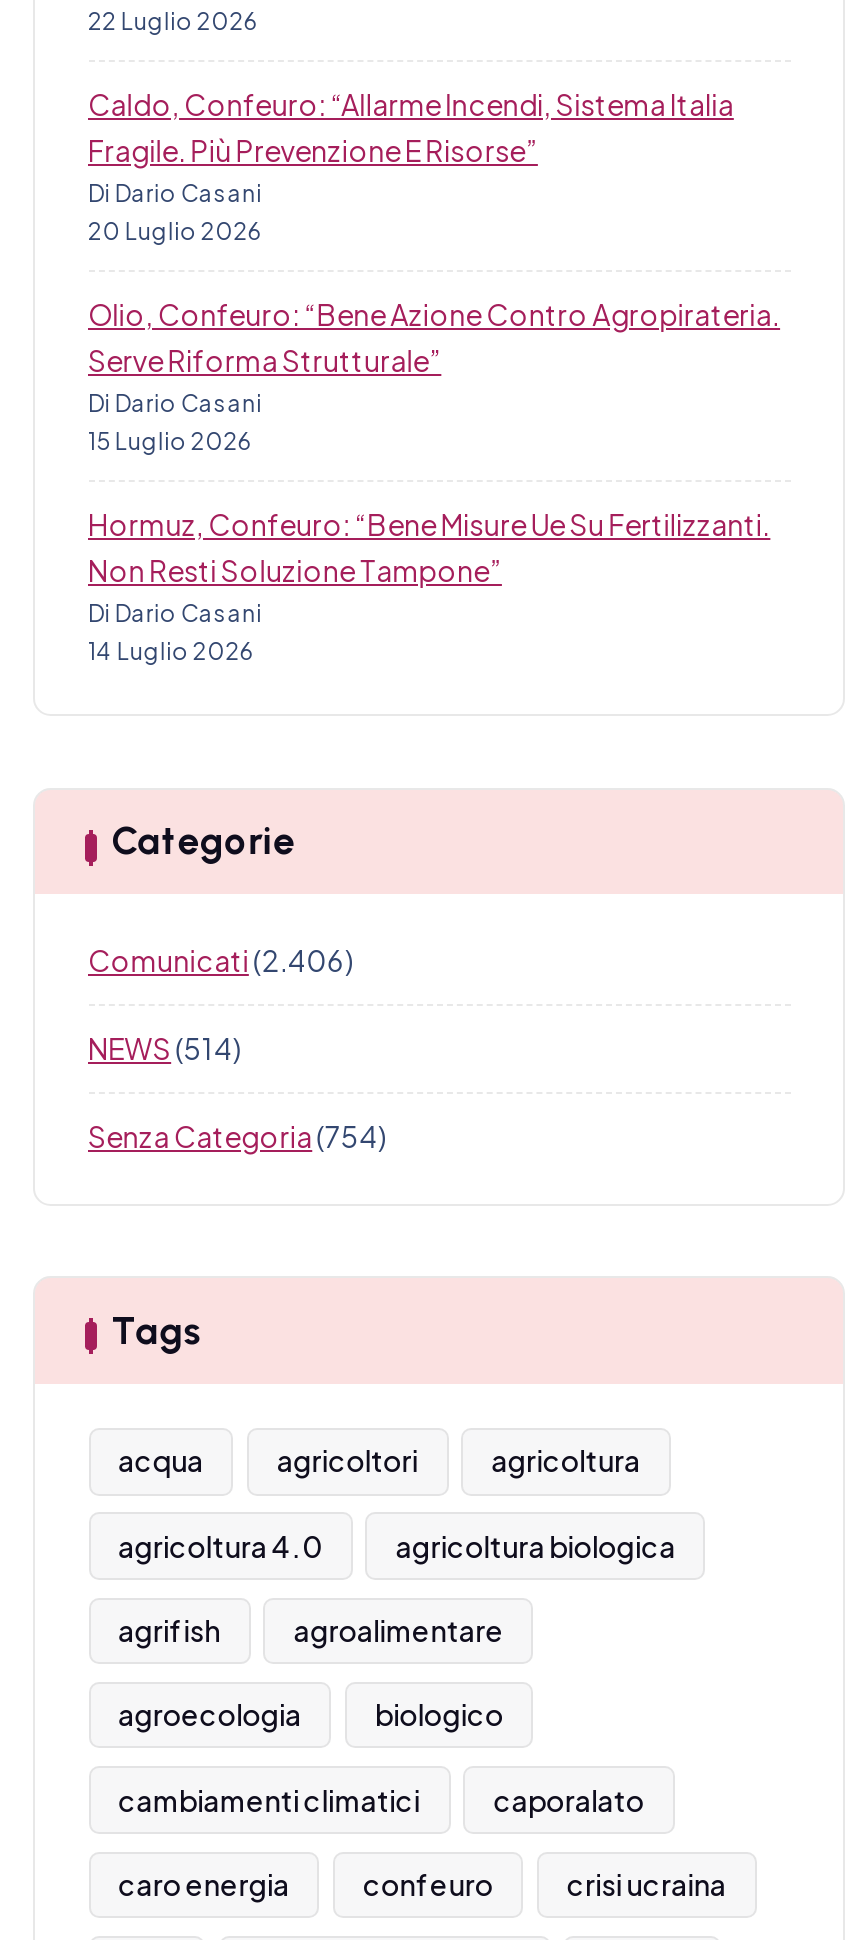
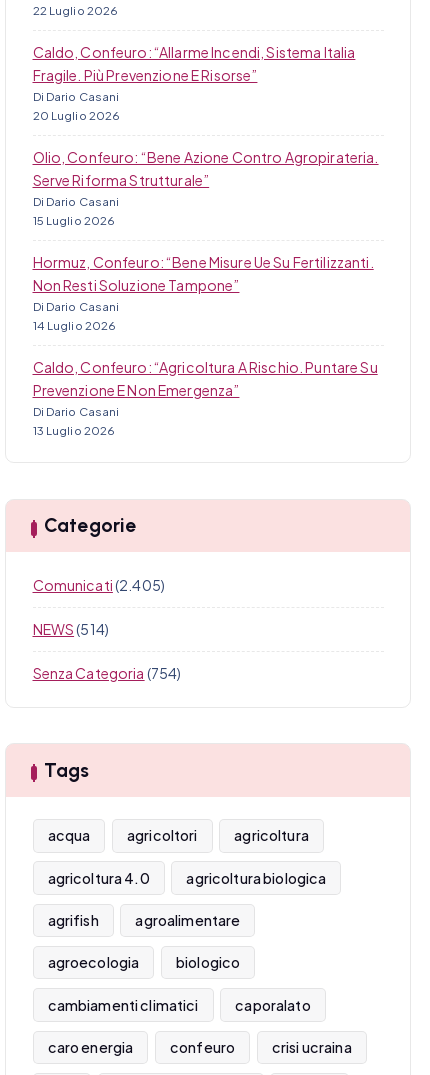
+ Caldo, Confeuro: “Agricoltura A Rischio. Puntare Su
+ Prevenzione E Non Emergenza”
+ Di Dario Casani
+ 13 Luglio 2026

- Comunicati (2.406)
+ Comunicati (2.405)
